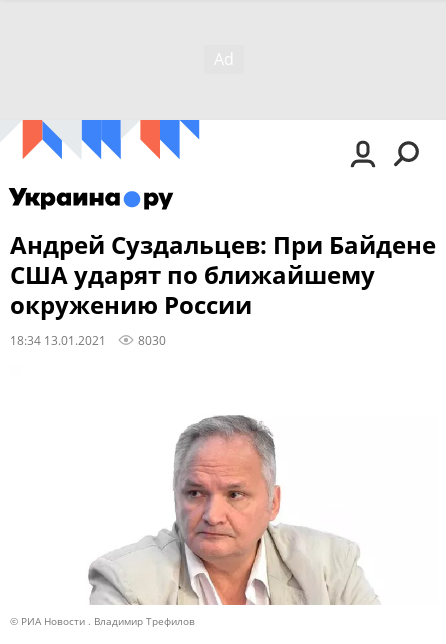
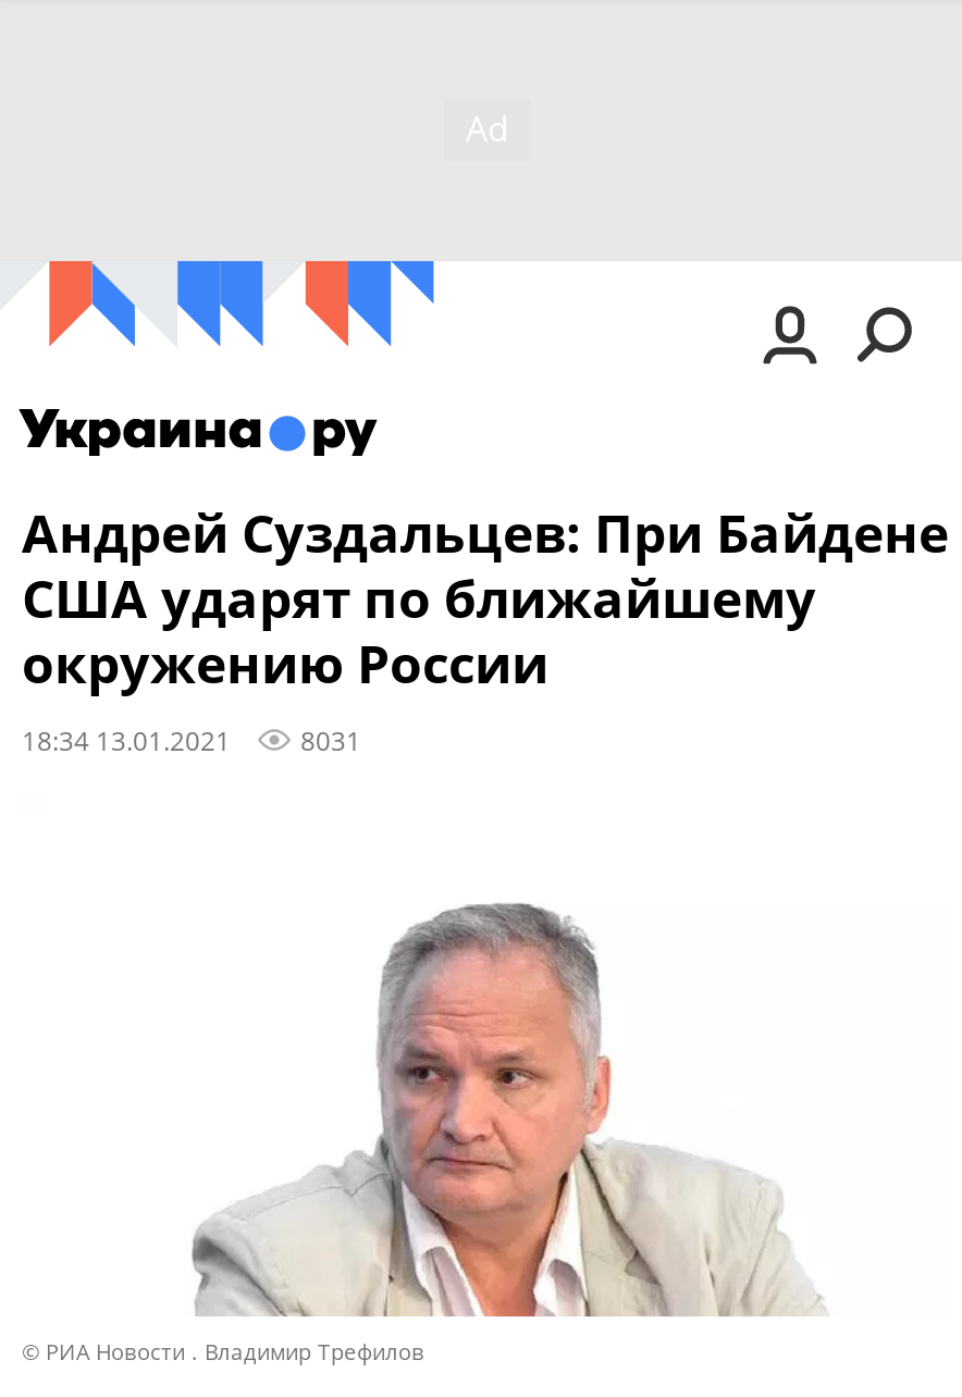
- 18:34 13.01.2021 8030
+ 18:34 13.01.2021 8031
